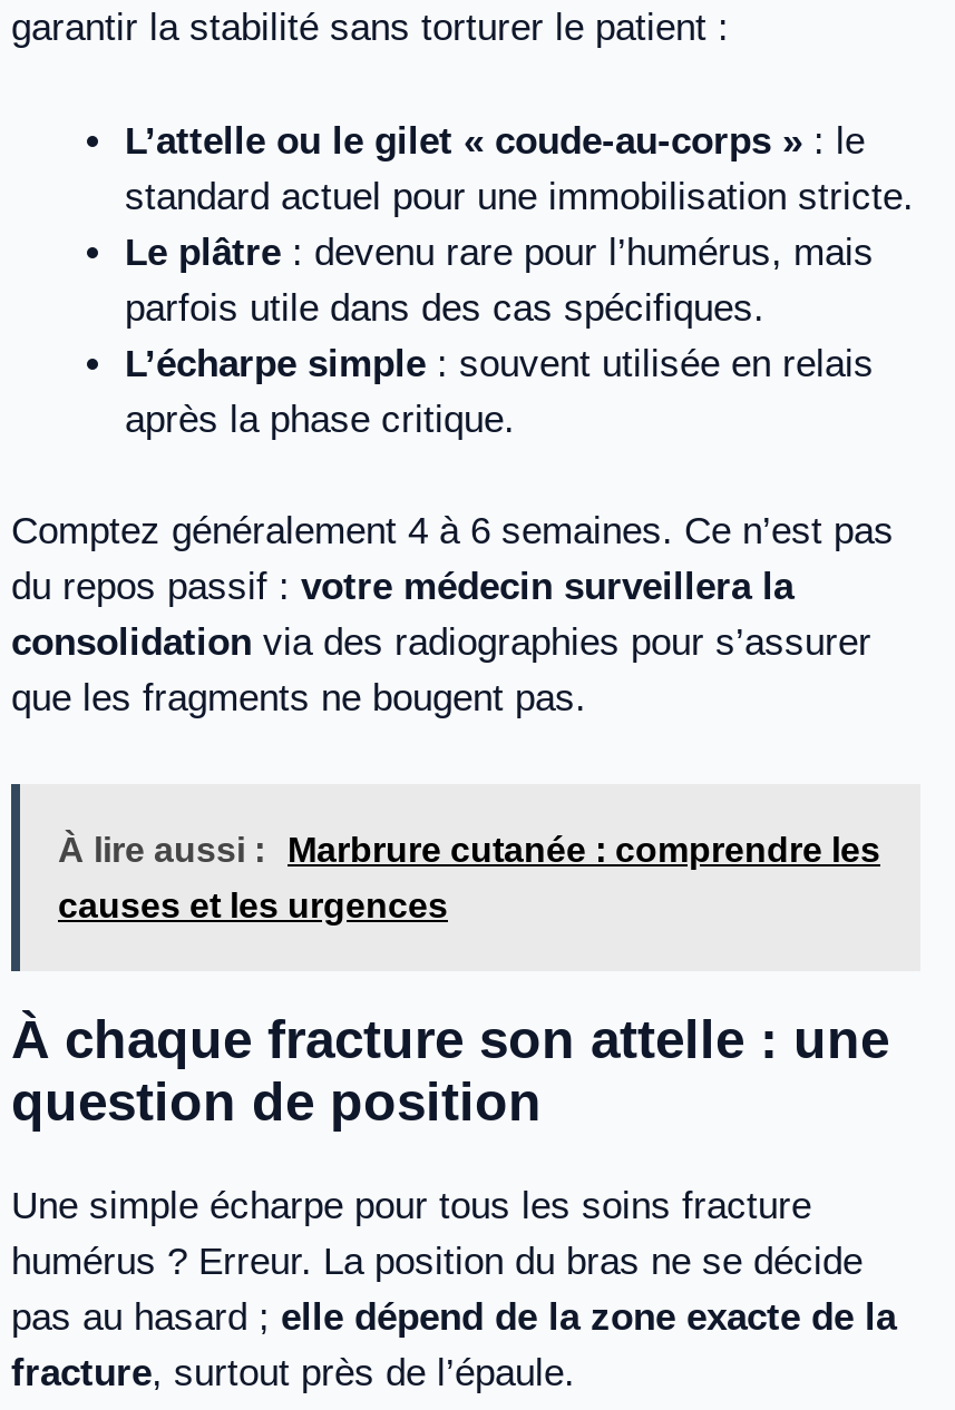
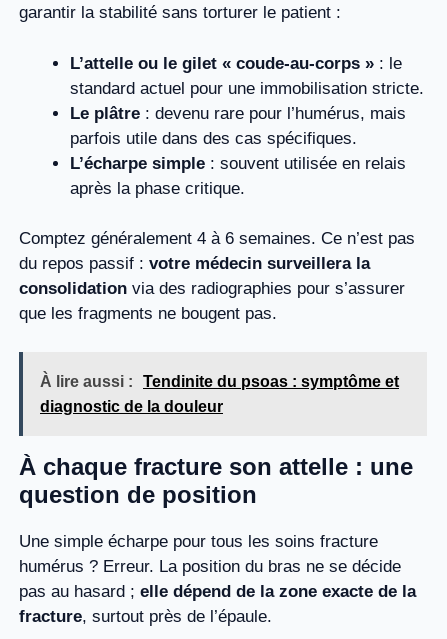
- À lire aussi : Marbrure cutanée : comprendre les
+ À lire aussi : Tendinite du psoas : symptôme et

- causes et les urgences
+ diagnostic de la douleur
